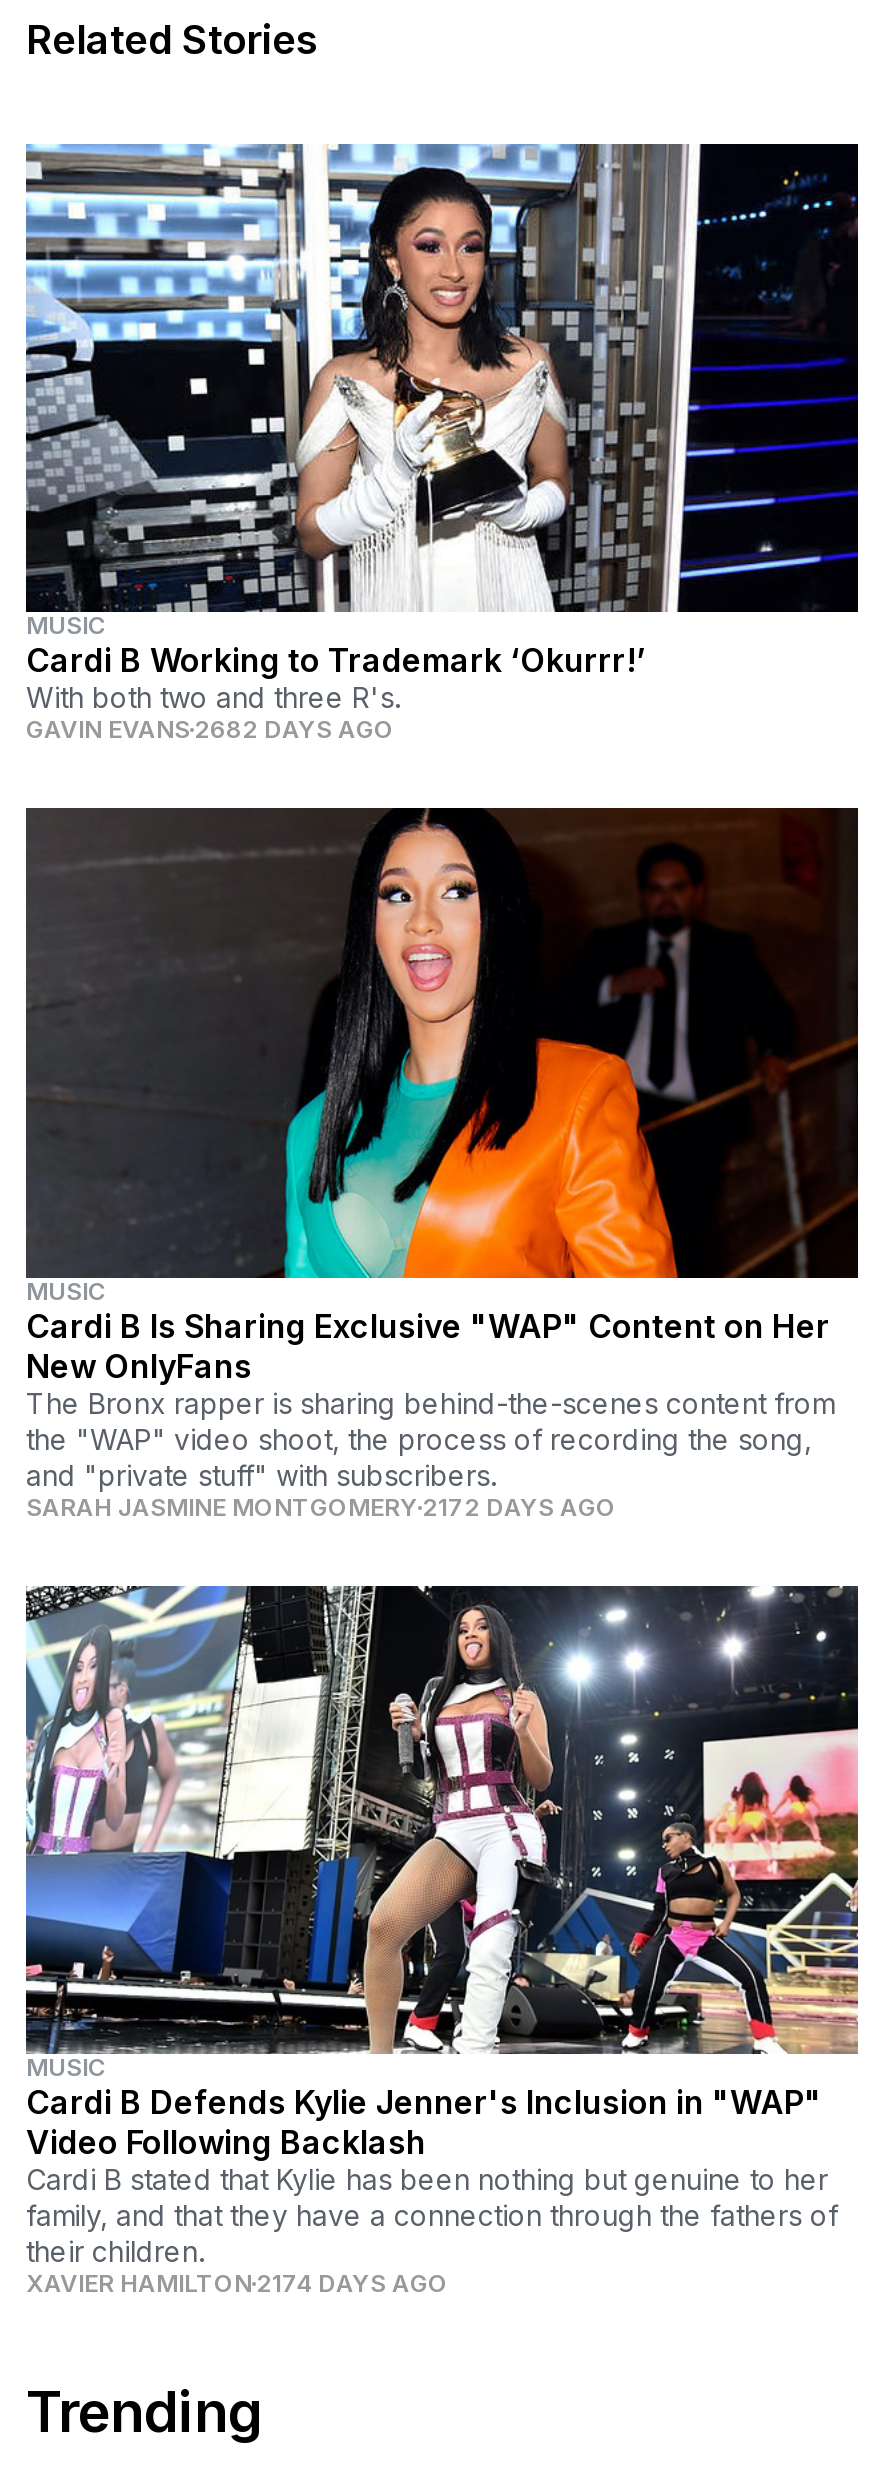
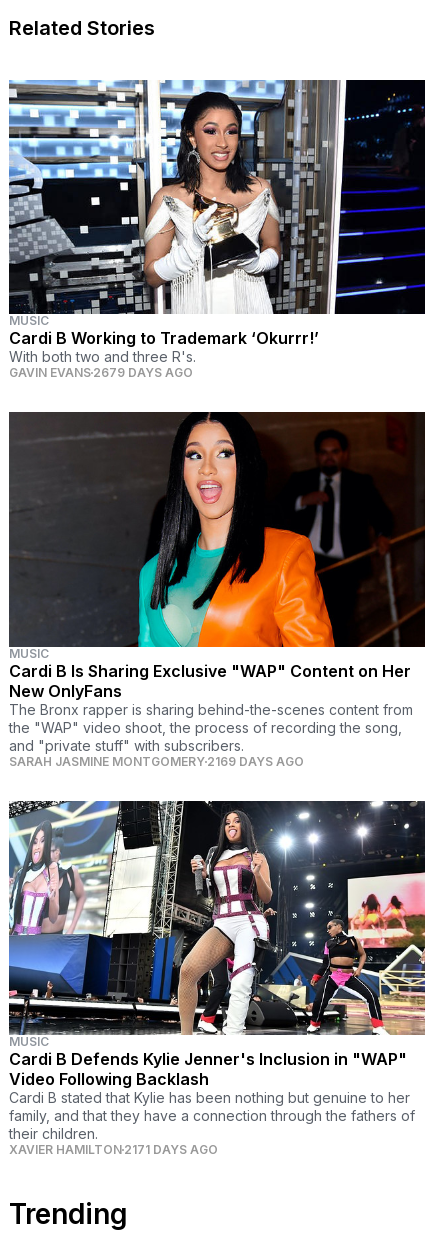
- GAVIN EVANS 2682 DAYS AGO
+ GAVIN EVANS 2679 DAYS AGO

- SARAH JASMINE MONTGOMERY 2172 DAYS AGO
+ SARAH JASMINE MONTGOMERY 2169 DAYS AGO

- XAVIER HAMILTON 2174 DAYS AGO
+ XAVIER HAMILTON 2171 DAYS AGO
